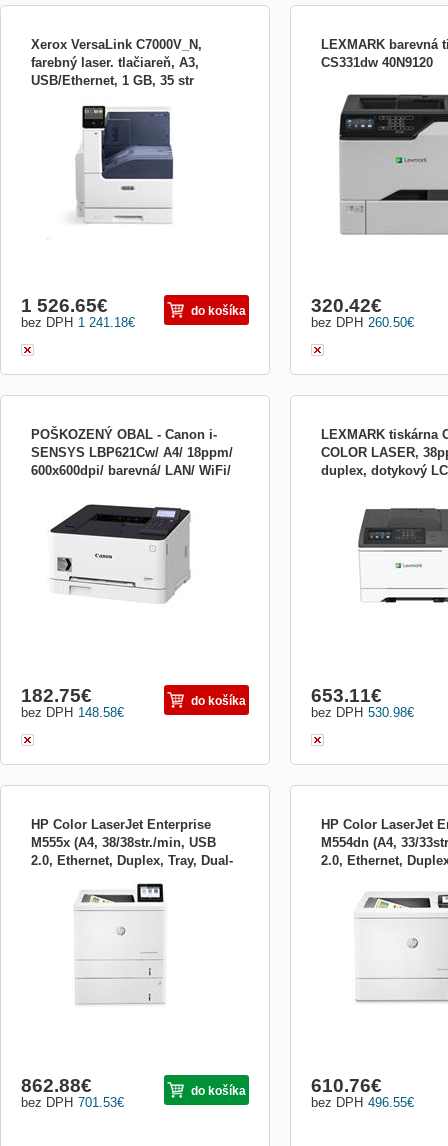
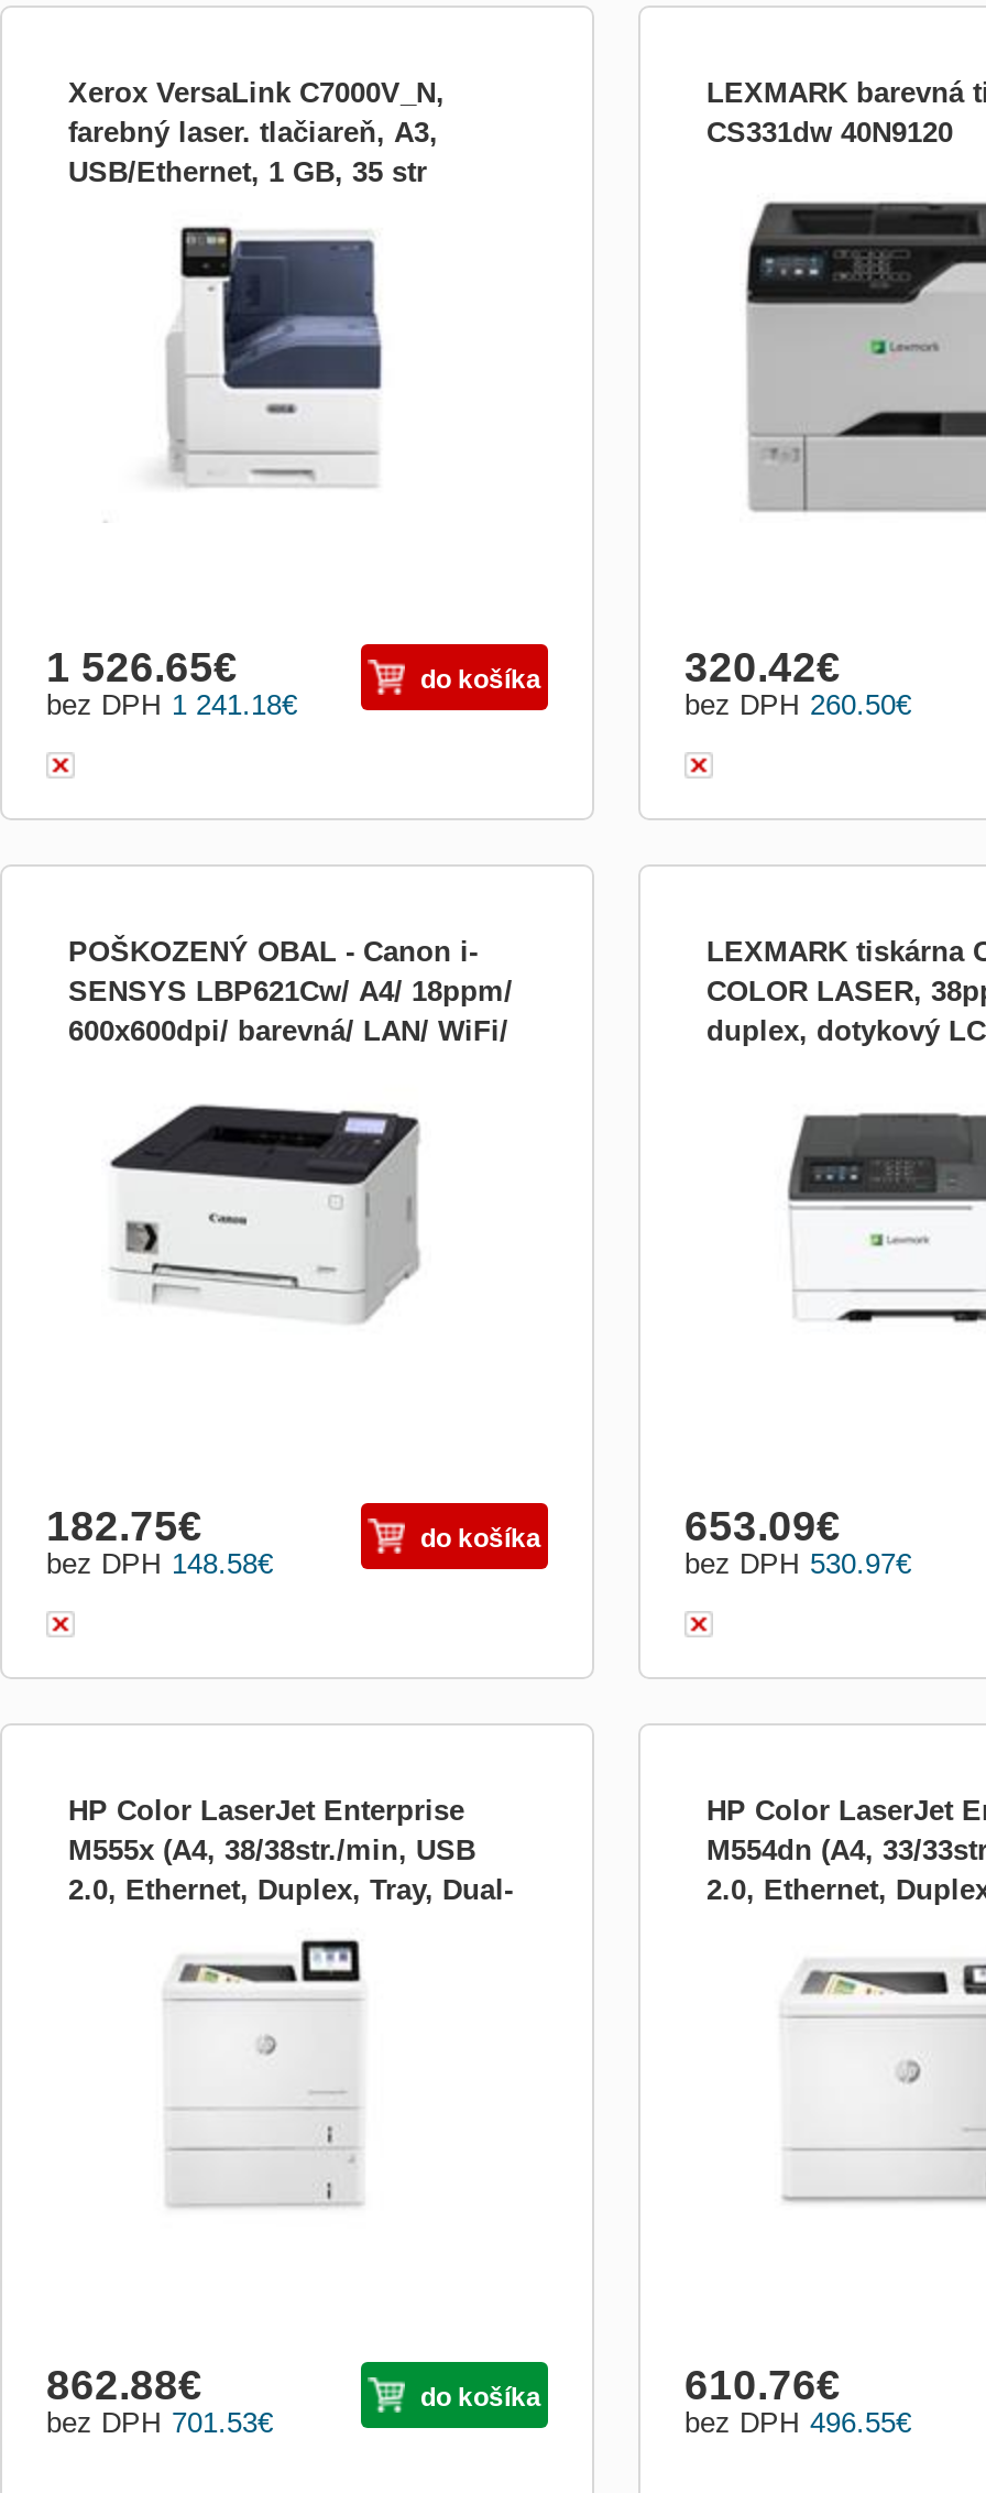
- 653.11€
+ 653.09€

- bez DPH 530.98€
+ bez DPH 530.97€
